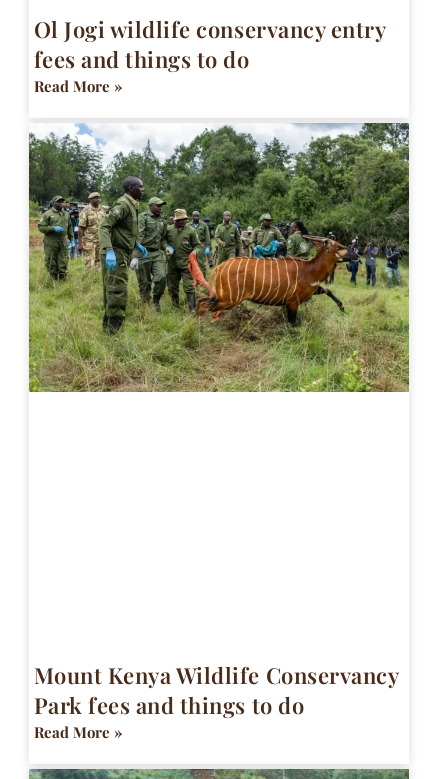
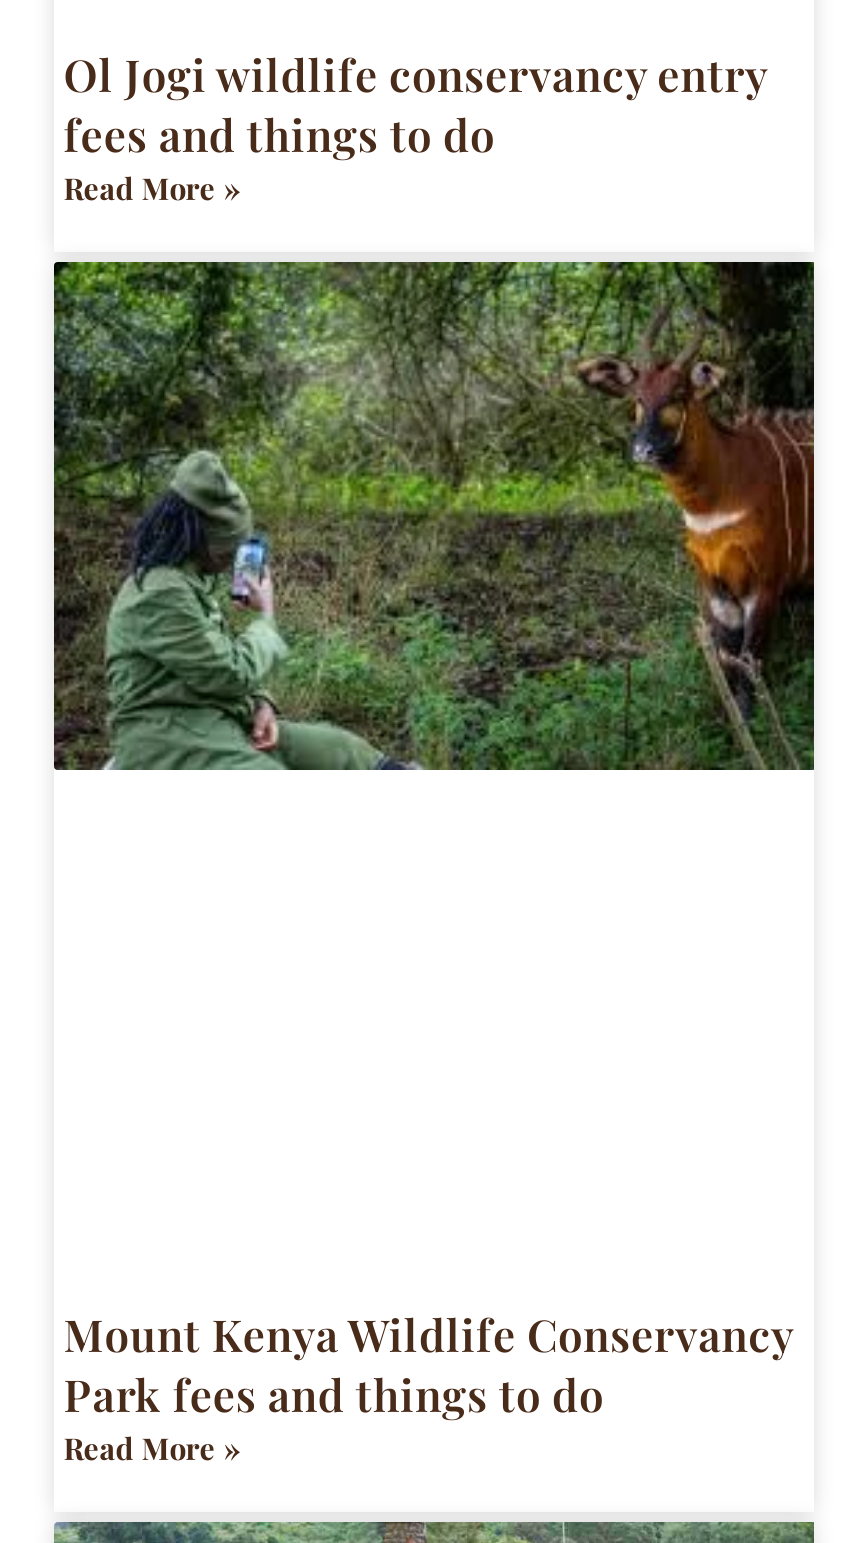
- [image]
+ [image]
